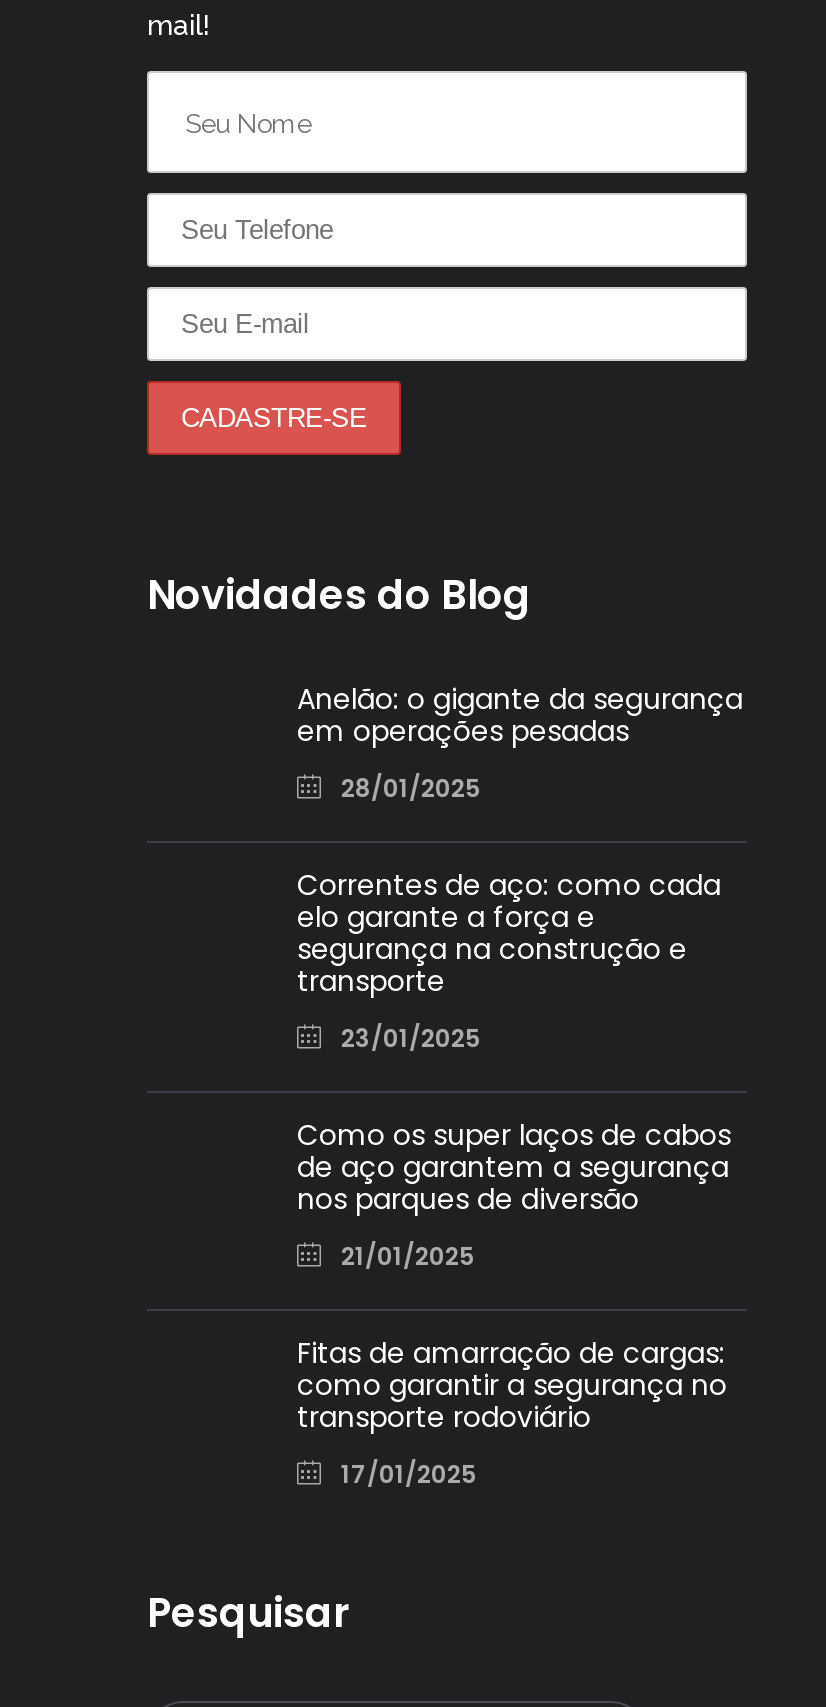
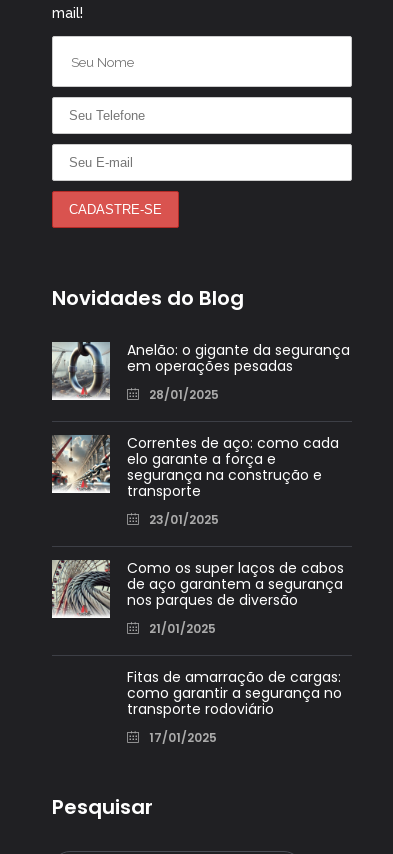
+ [image]

+ [image]

+ [image]
